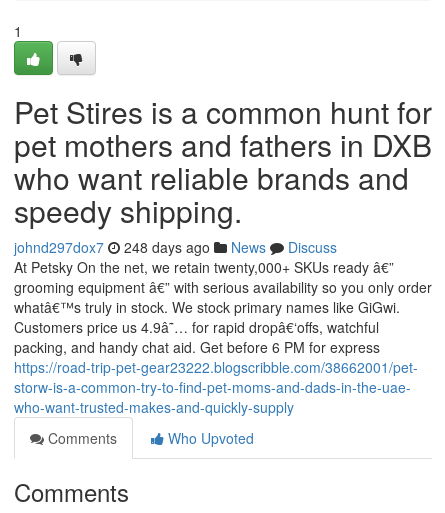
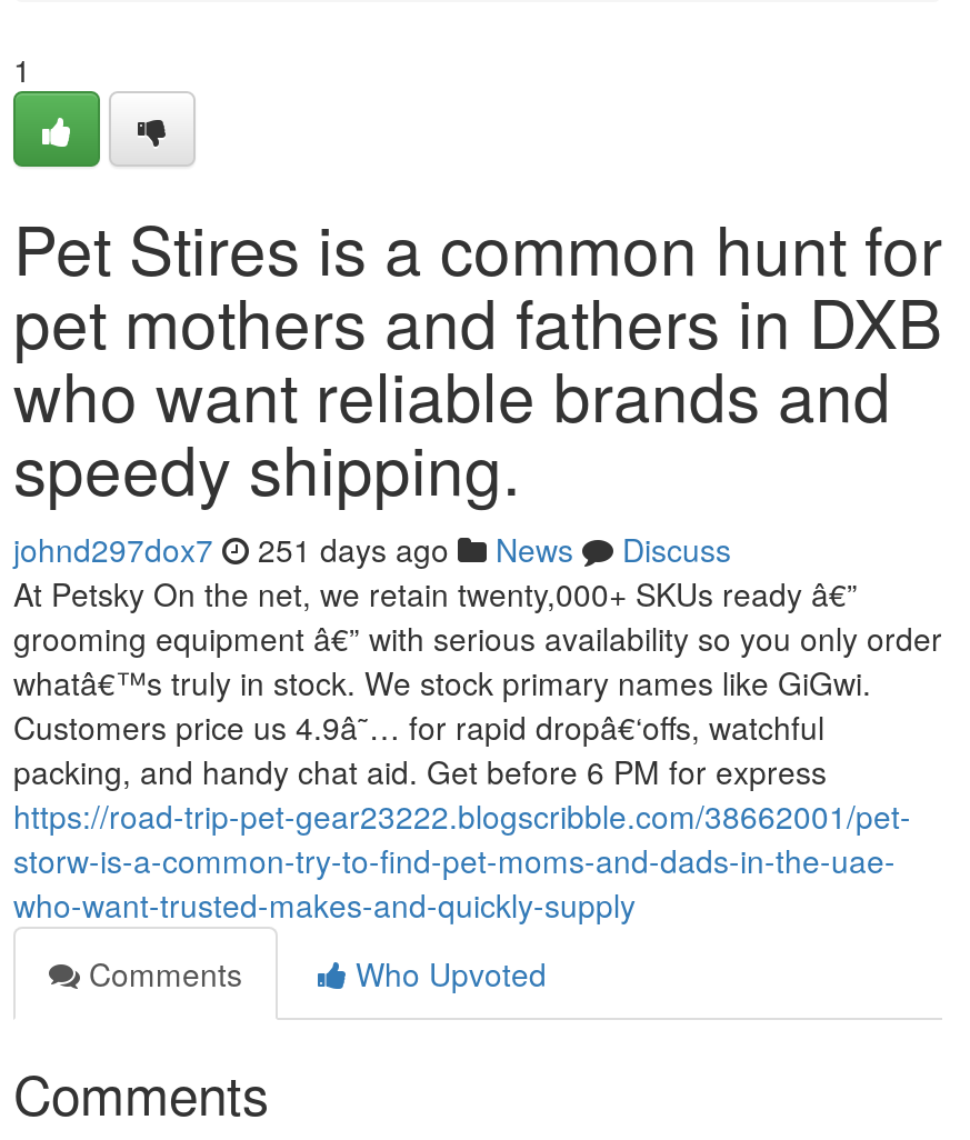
- johnd297dox7 248 days ago News Discuss
+ johnd297dox7 251 days ago News Discuss
